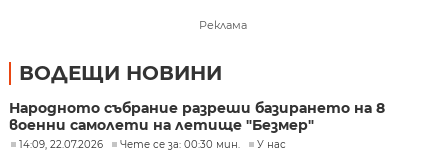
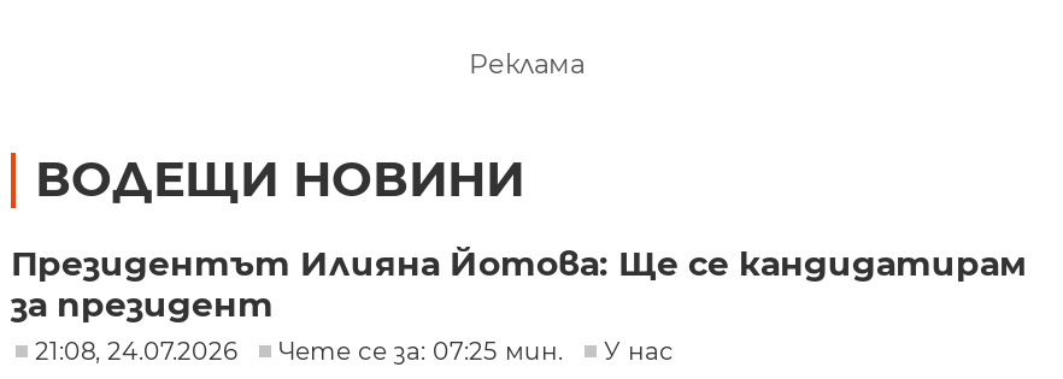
- Народното събрание разреши базирането на 8
- военни самолети на летище "Безмер"
- 14:09, 22.07.2026
- Чете се за: 00:30 мин.
+ Президентът Илияна Йотова: Ще се кандидатирам
+ за президент
+ 21:08, 24.07.2026
+ Чете се за: 07:25 мин.
